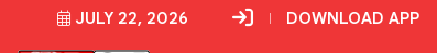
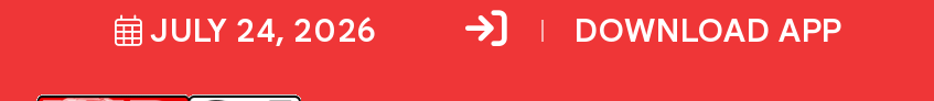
- JULY 22, 2026
+ JULY 24, 2026
